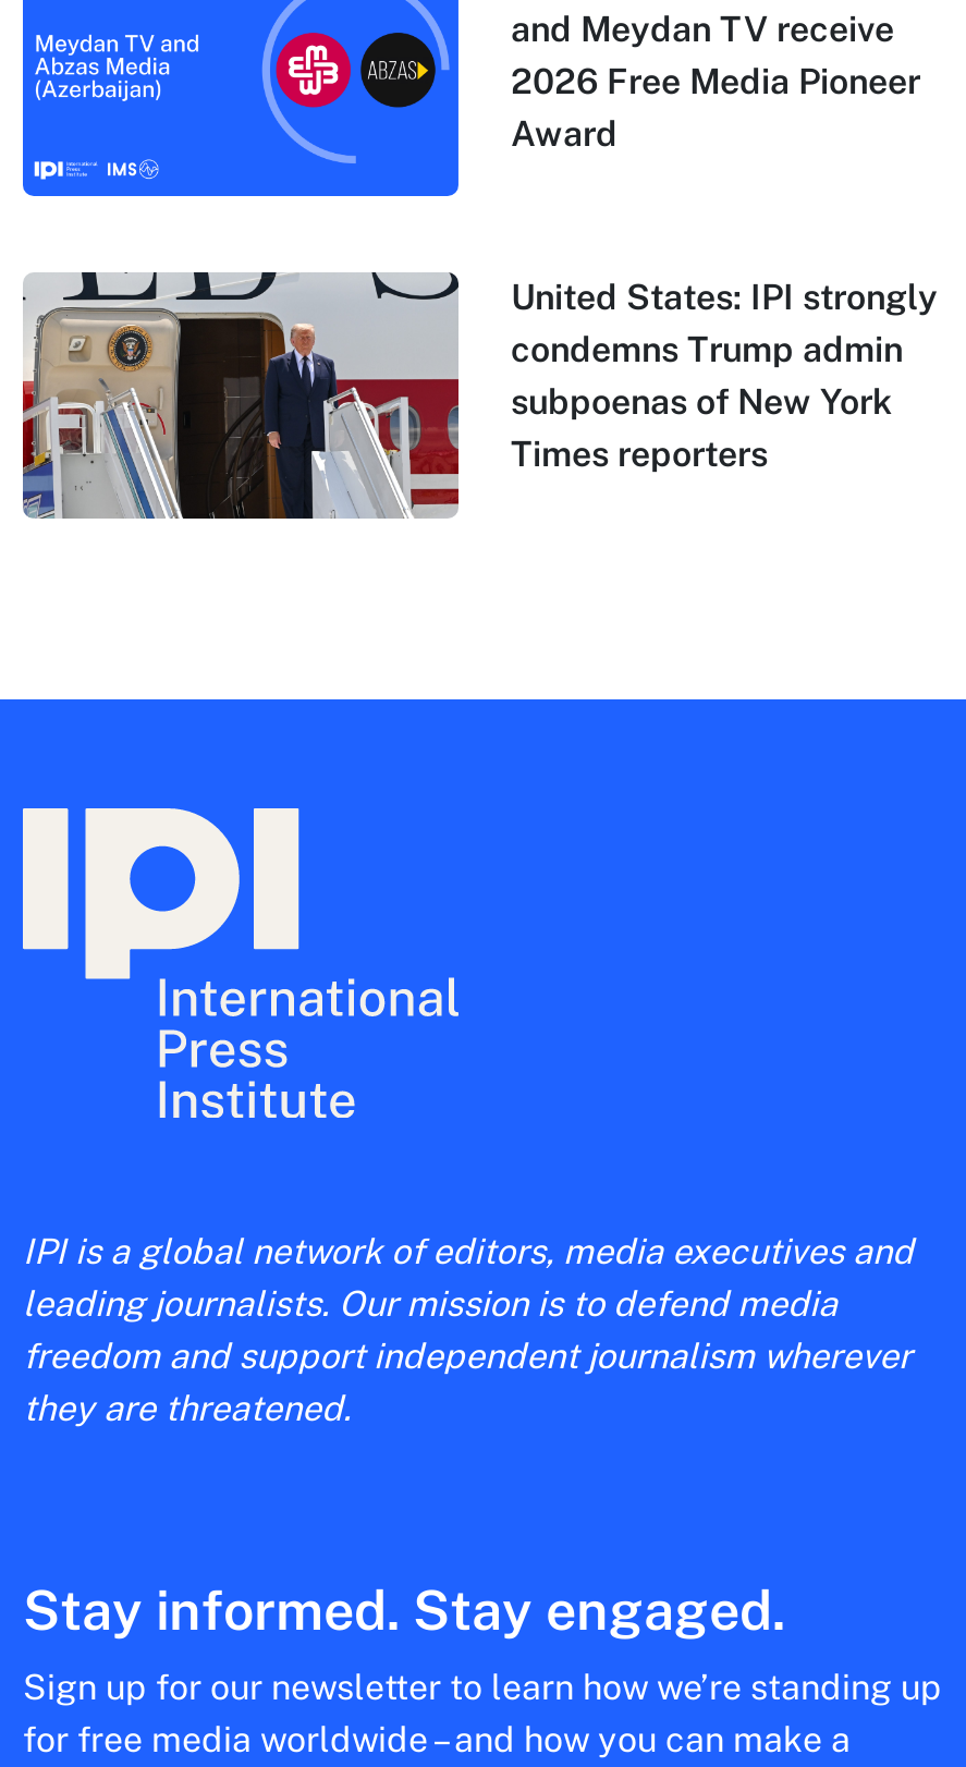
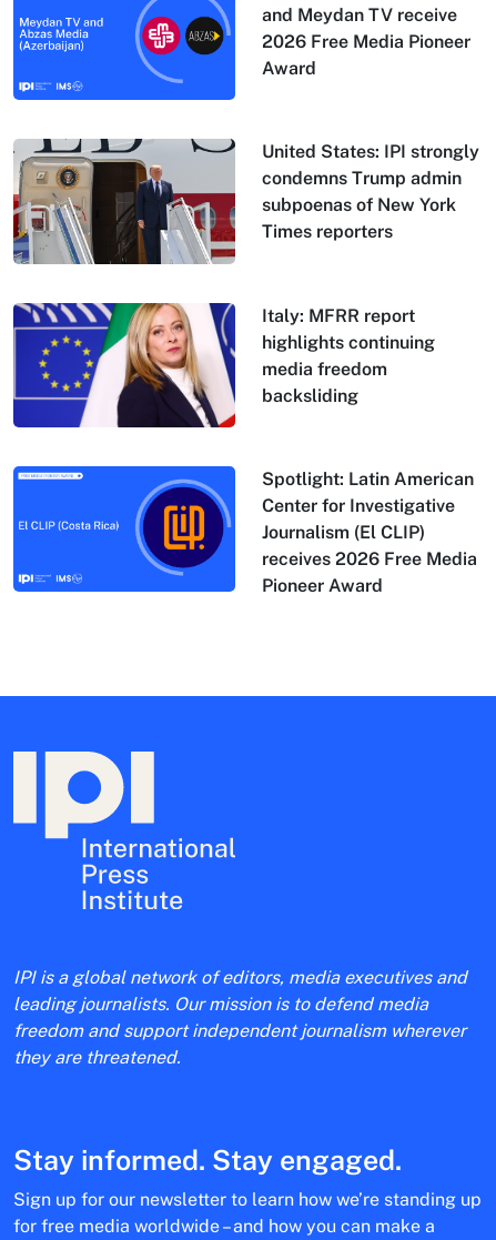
+ [image]
+ Italy: MFRR report
+ highlights continuing
+ media freedom
+ backsliding

+ [image]
+ Spotlight: Latin American
+ Center for Investigative
+ Journalism (El CLIP)
+ receives 2026 Free Media
+ Pioneer Award
